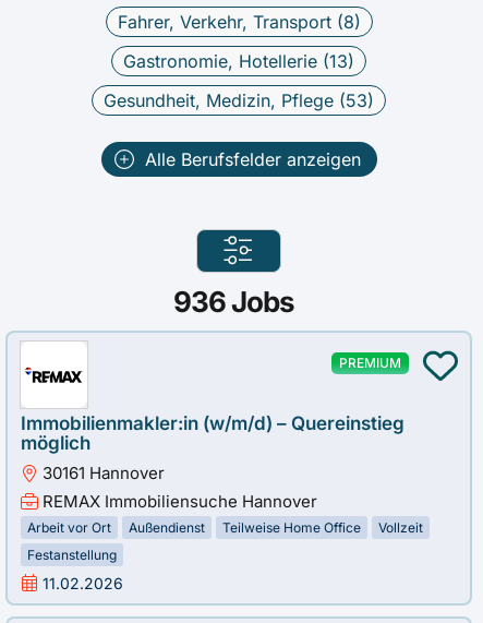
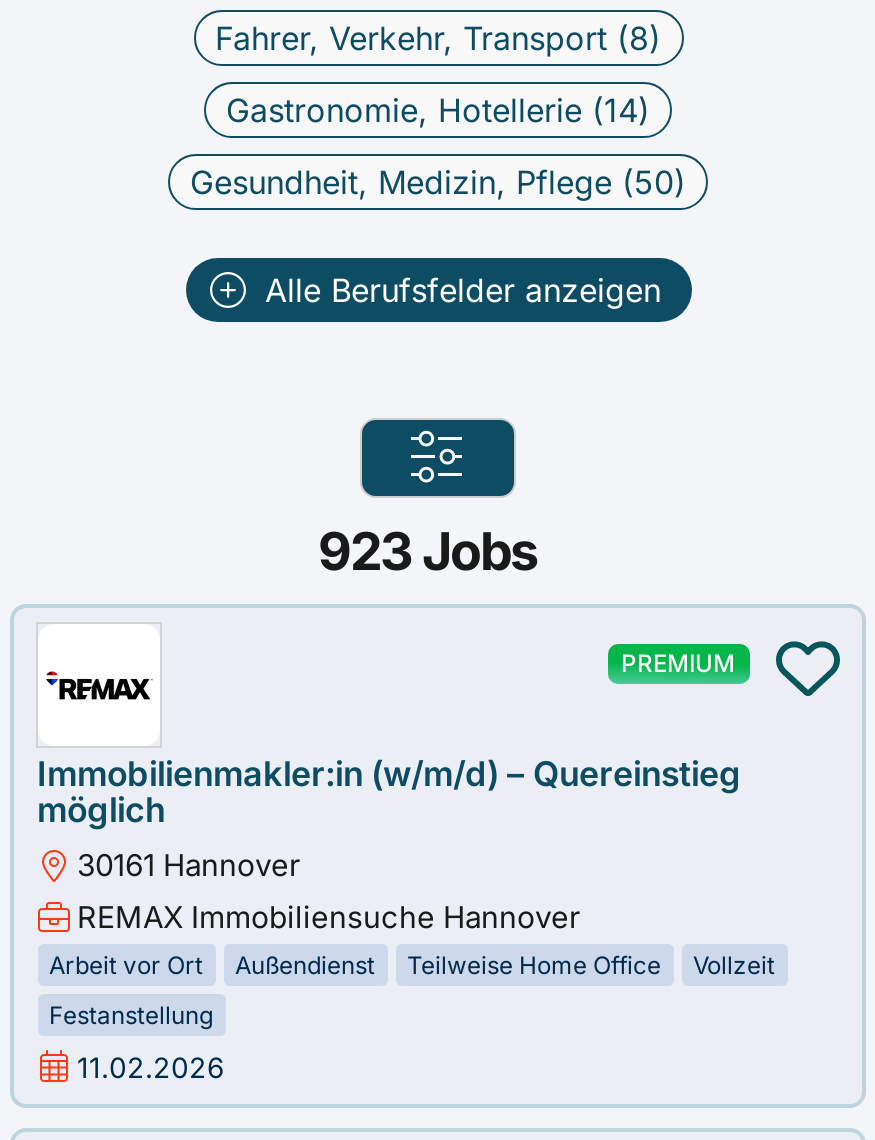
- Gastronomie, Hotellerie (13)
+ Gastronomie, Hotellerie (14)

- Gesundheit, Medizin, Pflege (53)
+ Gesundheit, Medizin, Pflege (50)

- 936 Jobs
+ 923 Jobs
